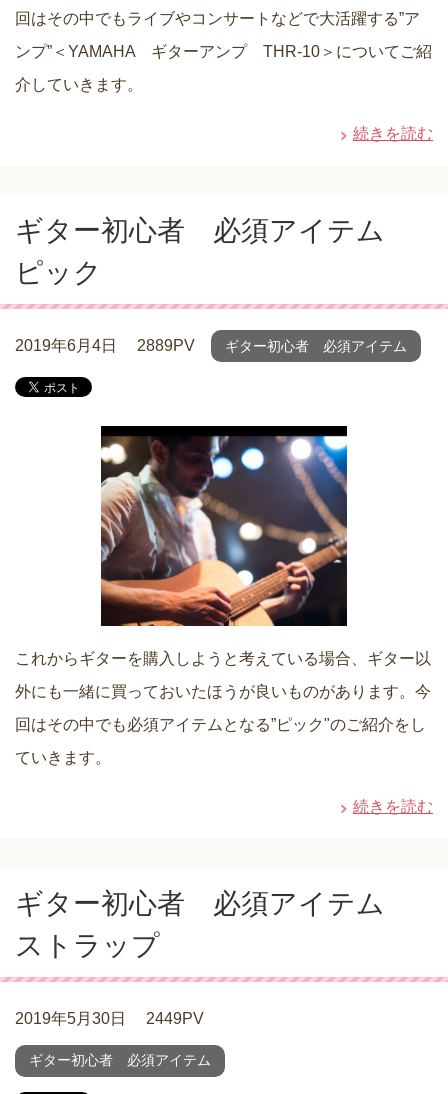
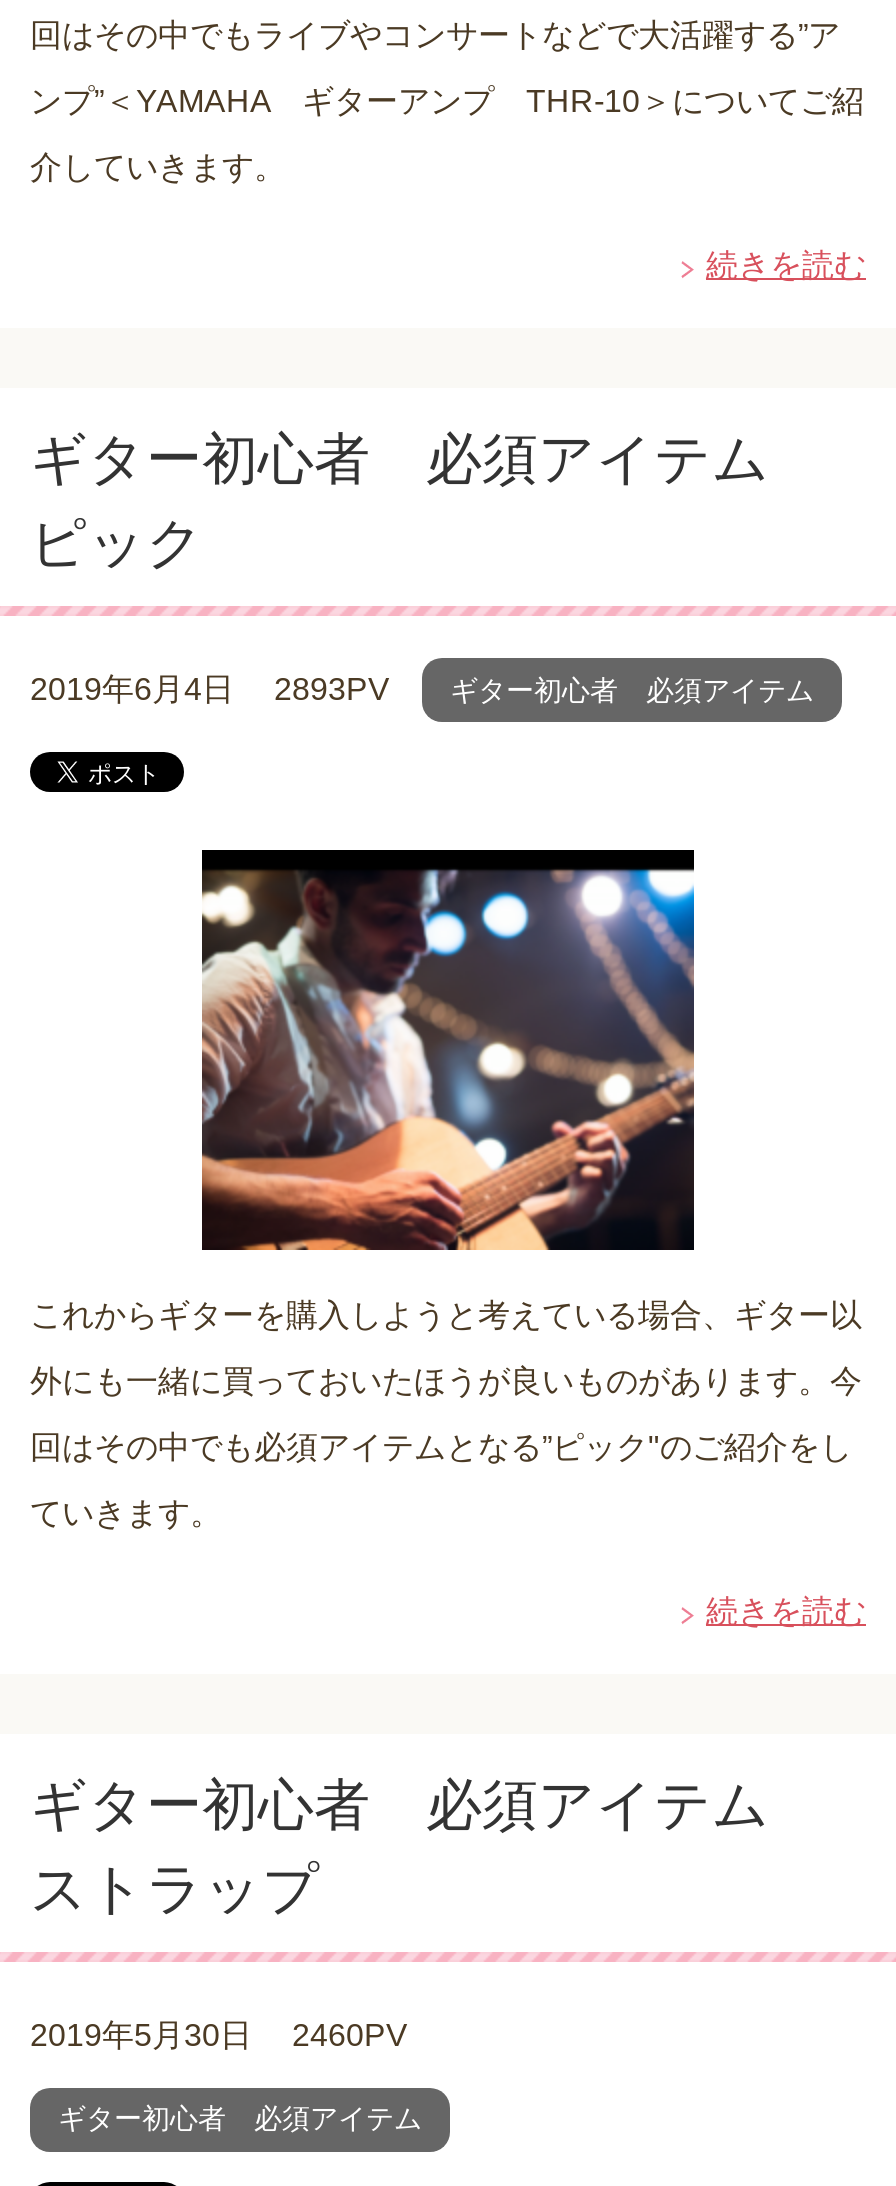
- 2019年6月4日 2889PV ギター初心者 必須アイテム
+ 2019年6月4日 2893PV ギター初心者 必須アイテム

- 2019年5月30日 2449PV
+ 2019年5月30日 2460PV
